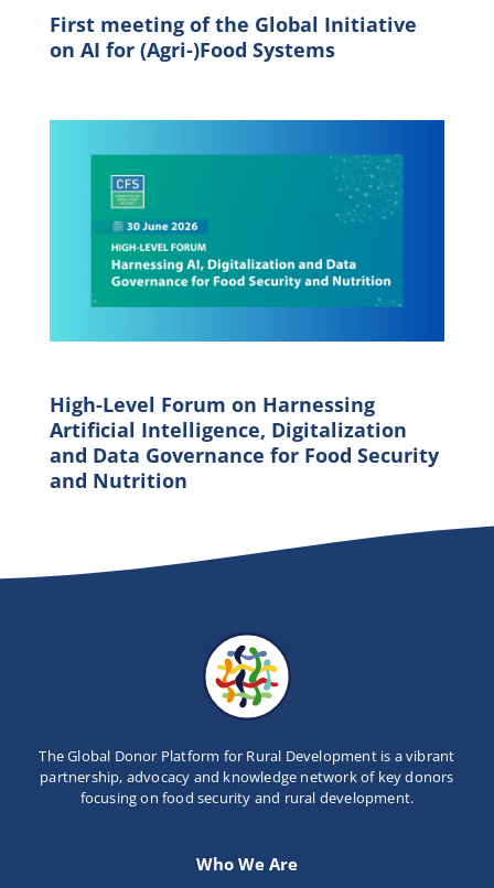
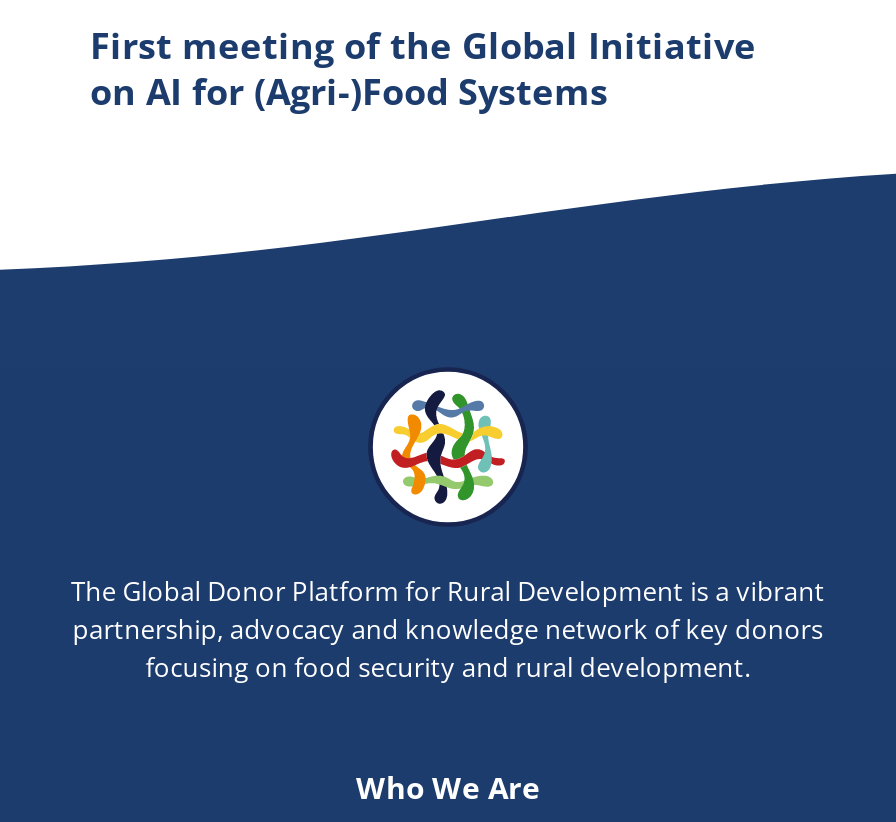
- [image]

- High-Level Forum on Harnessing
- Artificial Intelligence, Digitalization
- and Data Governance for Food Security
- and Nutrition
